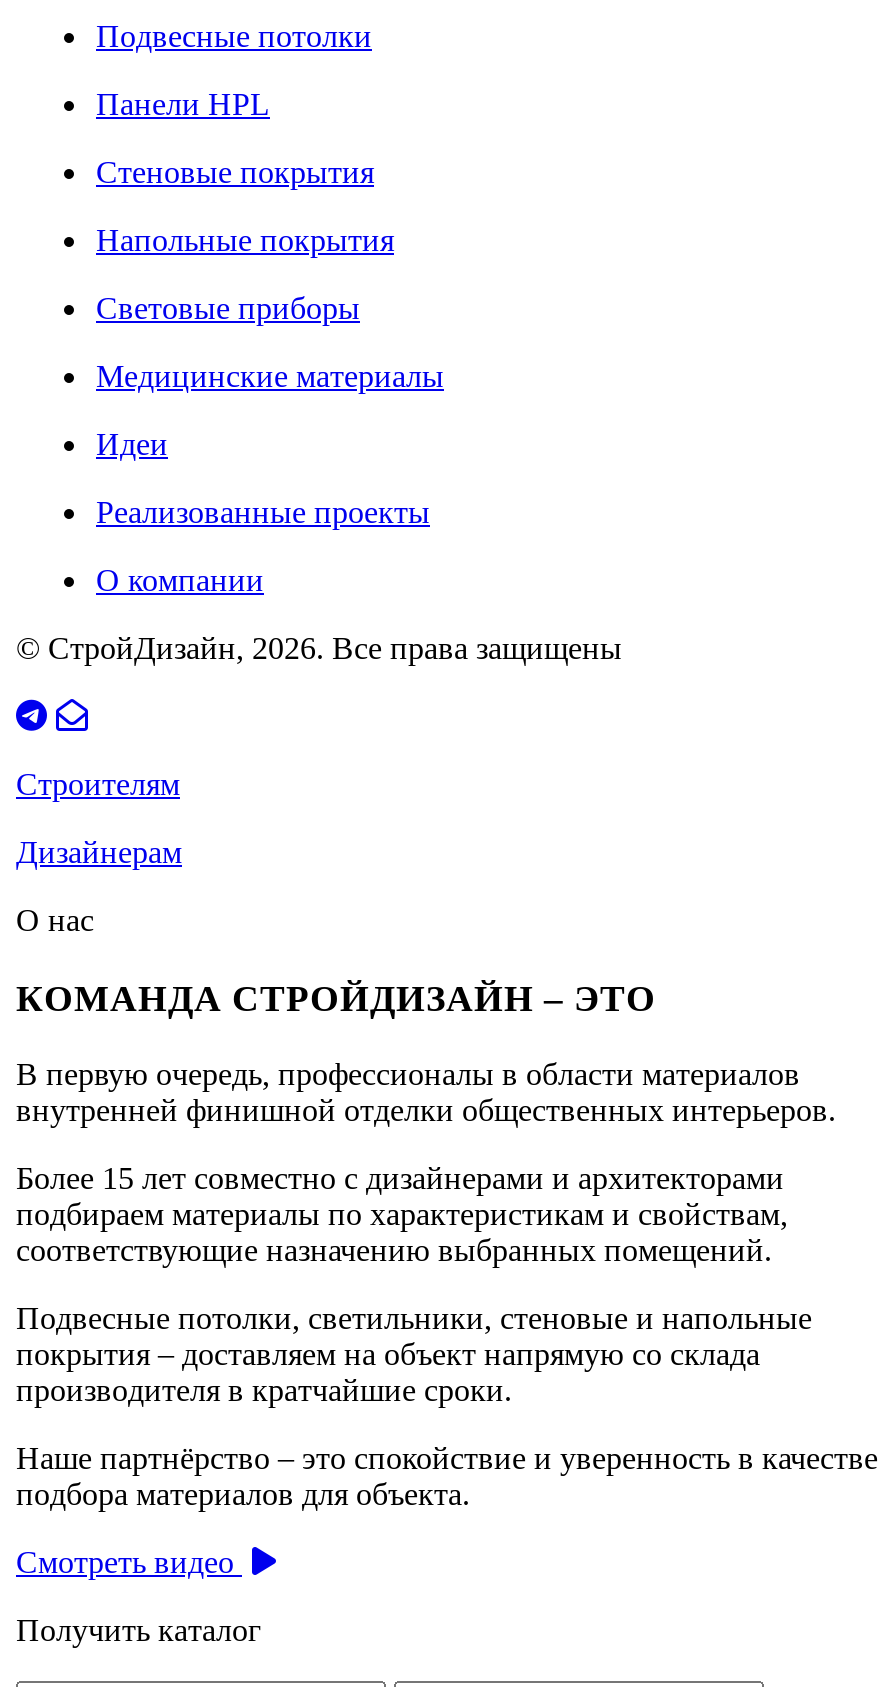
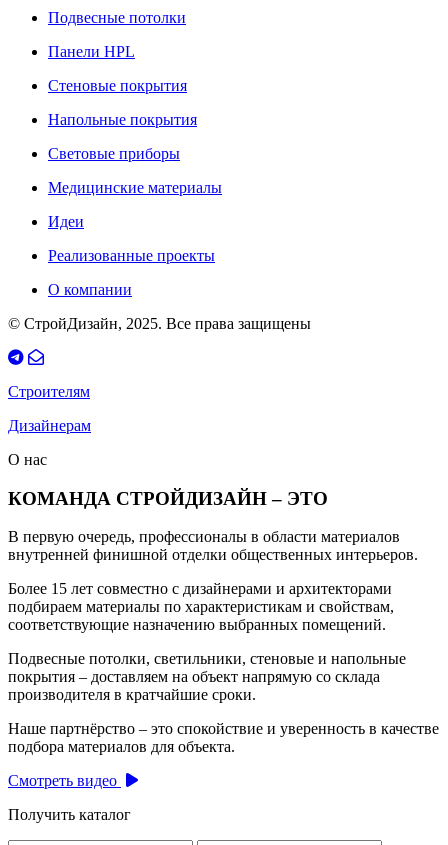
- © СтройДизайн, 2026. Все права защищены
+ © СтройДизайн, 2025. Все права защищены
